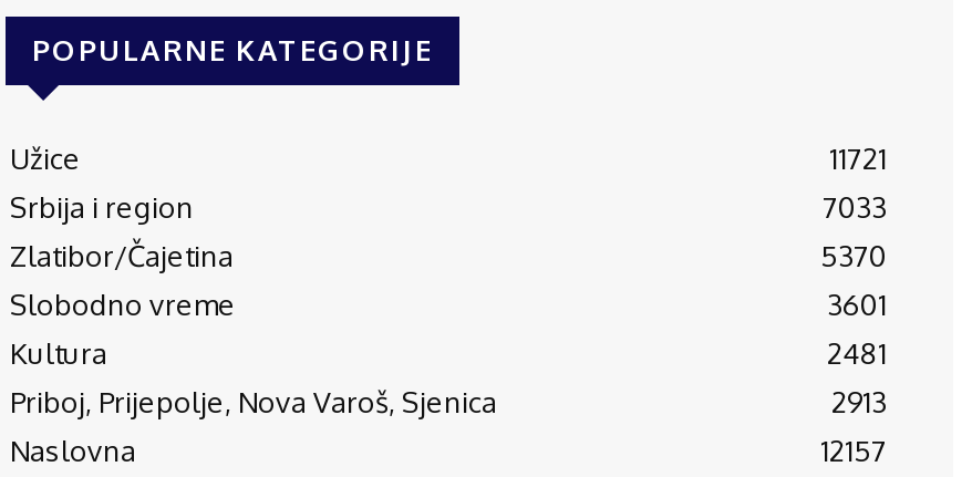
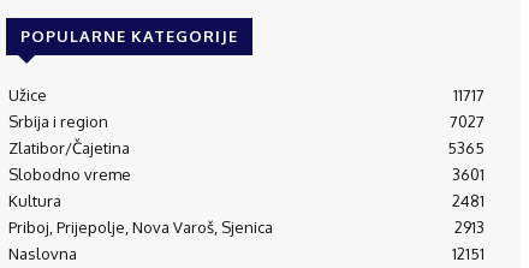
- 11721
+ 11717

- 7033
+ 7027

- 5370
+ 5365

- 12157
+ 12151
